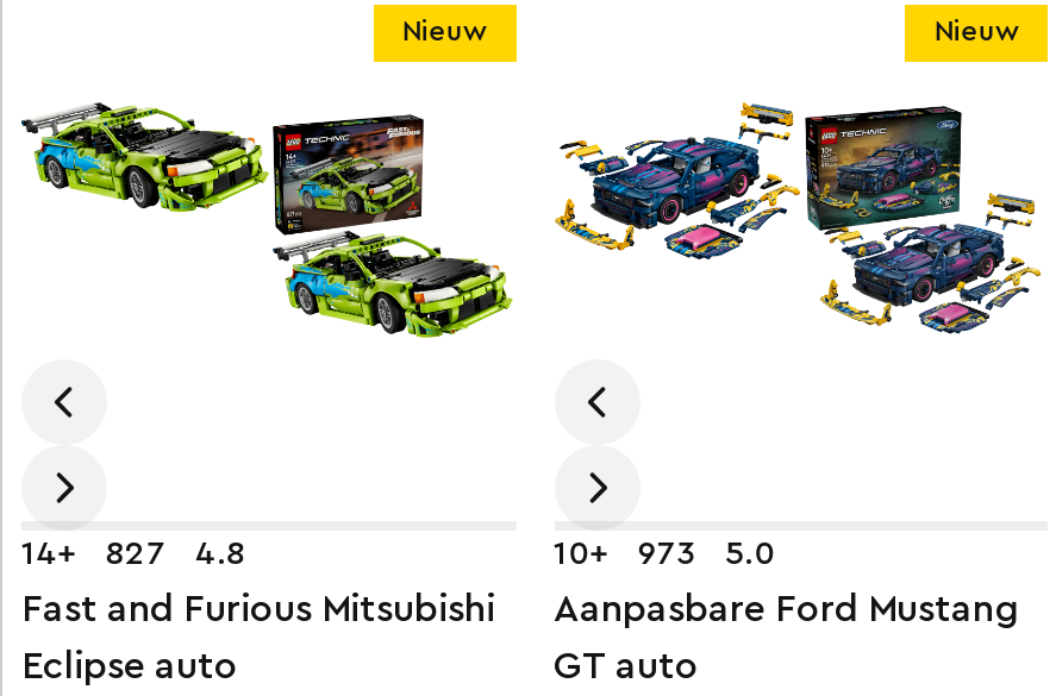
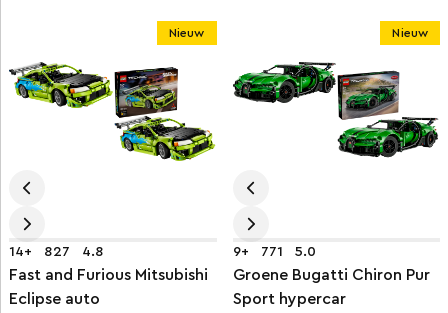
- [image]
+ [image]

- 10+
+ 9+

- 973
+ 771

- Aanpasbare Ford Mustang
+ Groene Bugatti Chiron Pur

- GT auto
+ Sport hypercar
